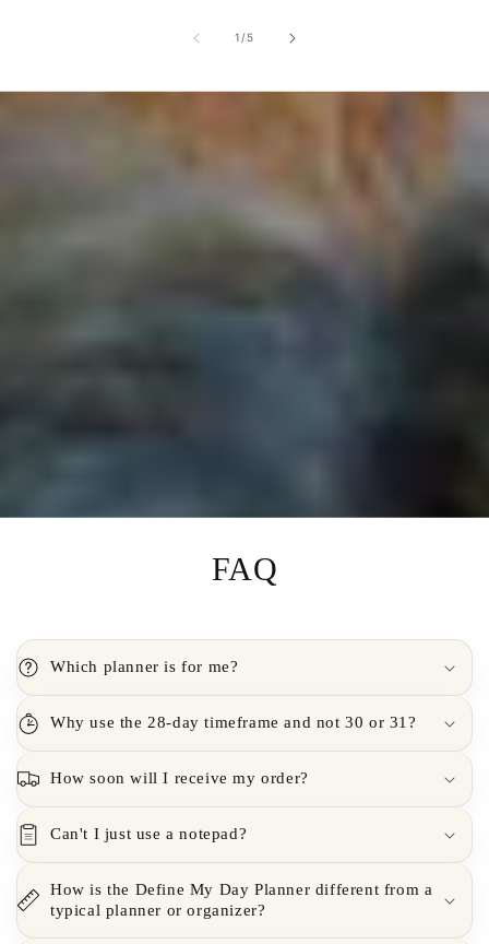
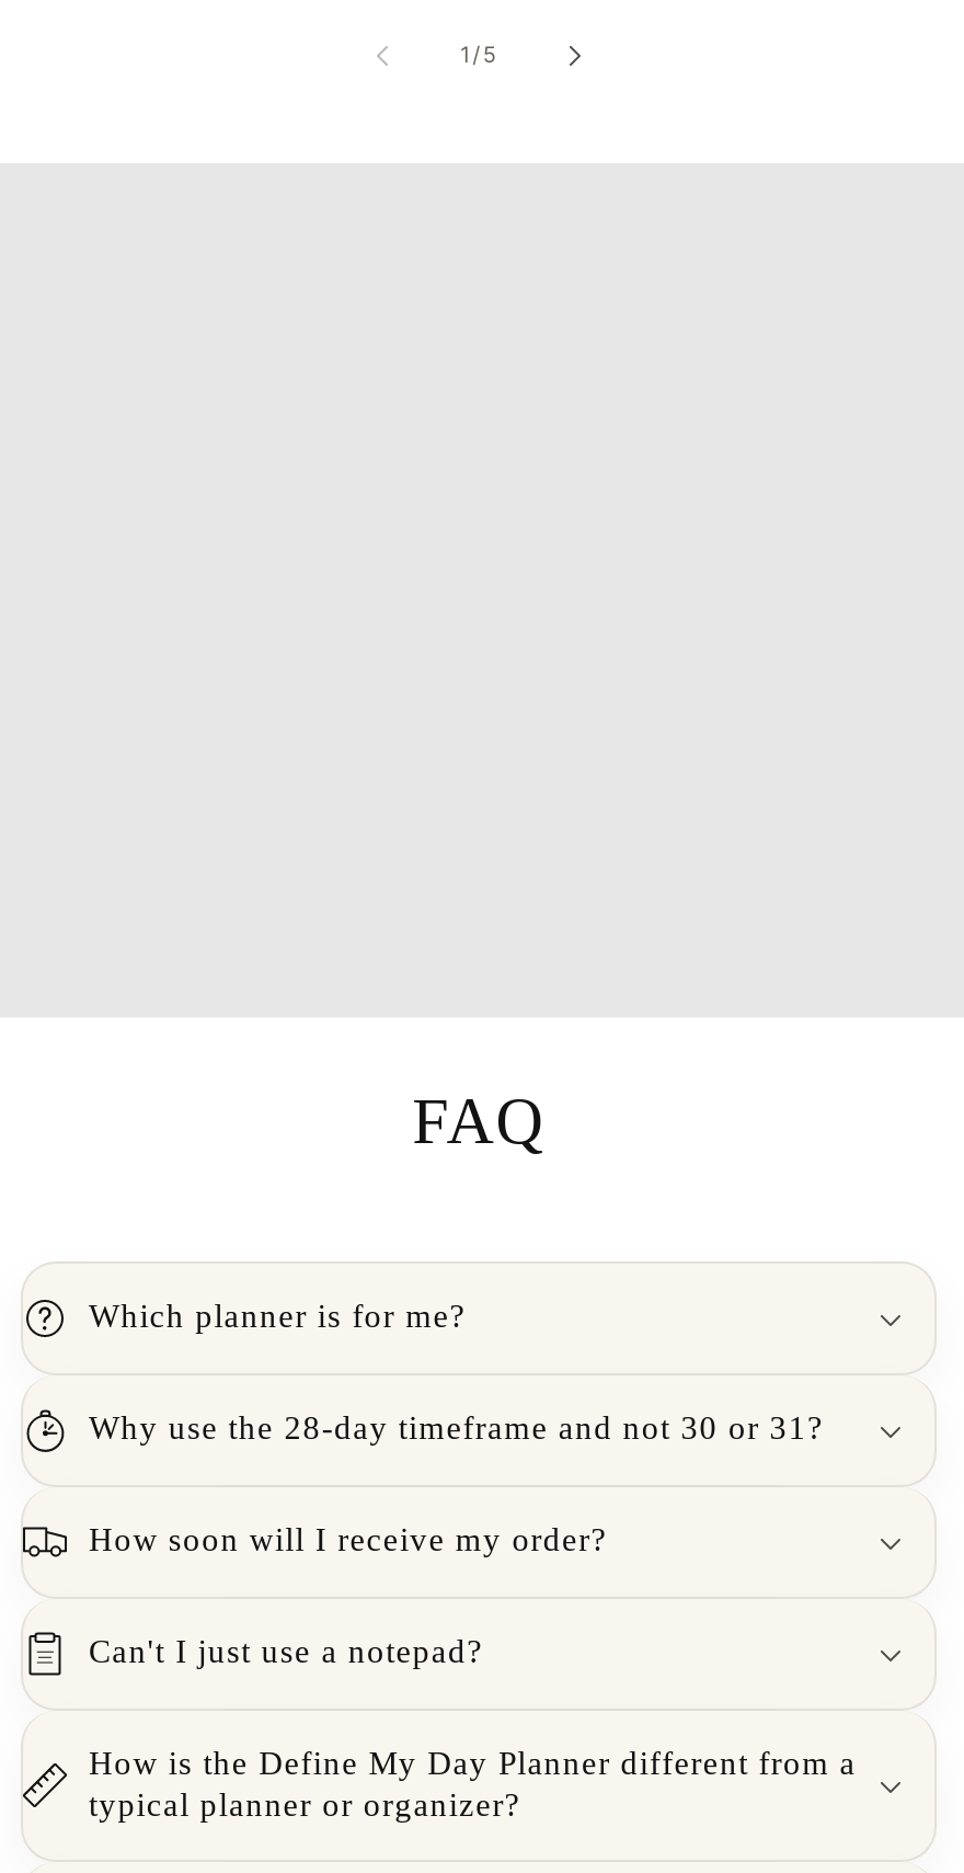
- [image]
